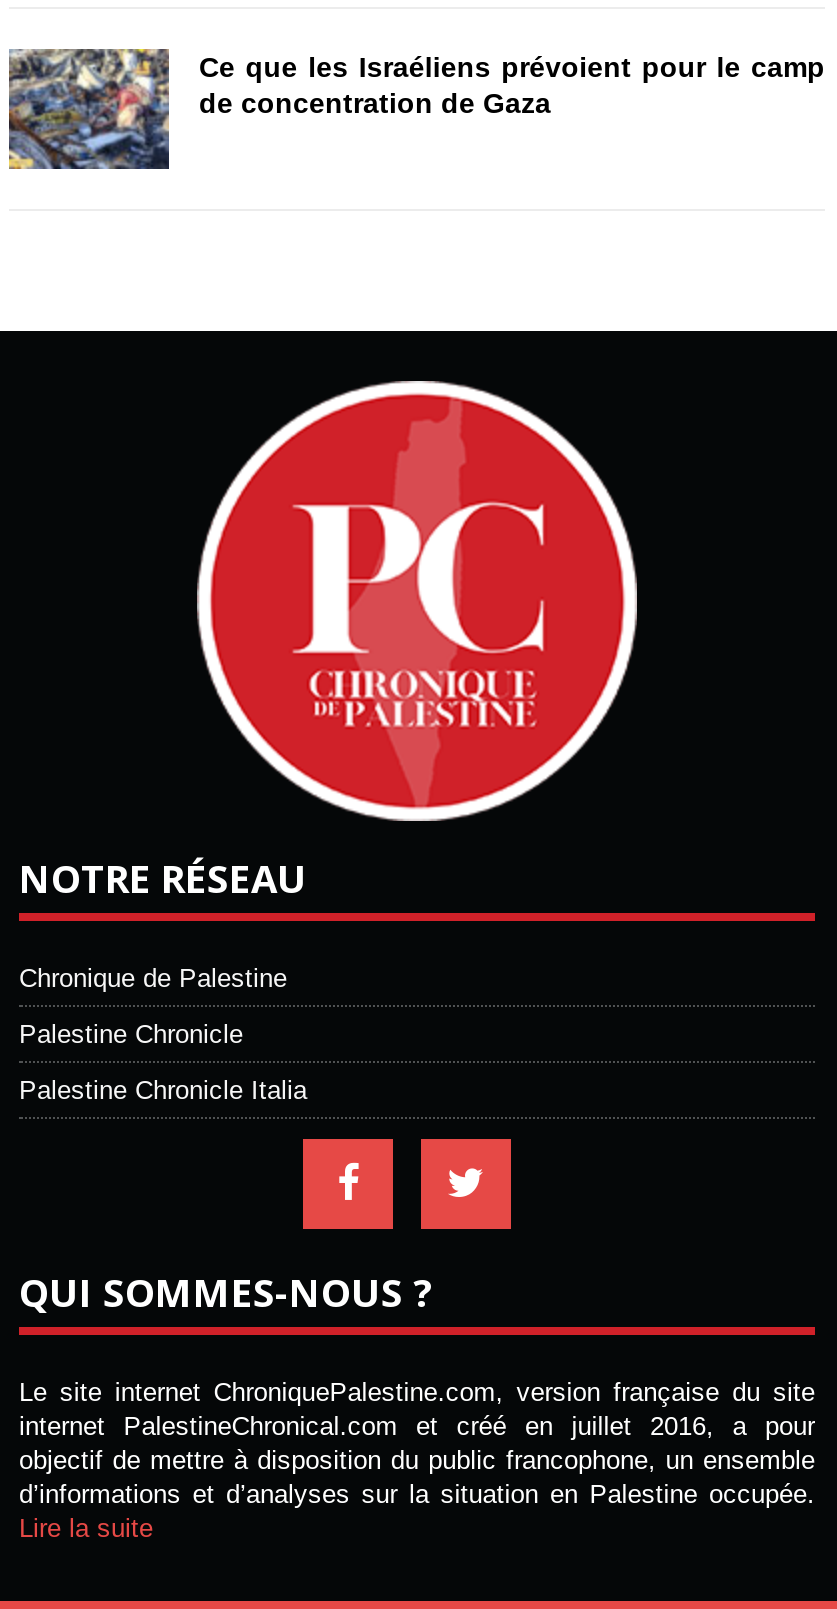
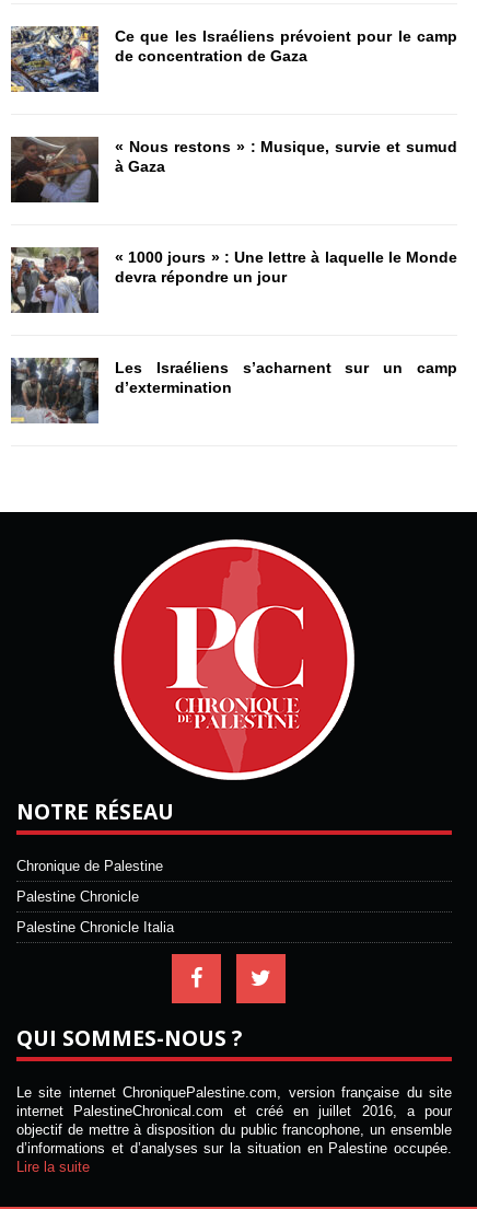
+ [image]
+ « Nous restons » : Musique, survie et sumud
+ à Gaza

+ [image]
+ « 1000 jours » : Une lettre à laquelle le Monde
+ devra répondre un jour

+ [image]
+ Les Israéliens s’acharnent sur un camp
+ d’extermination
